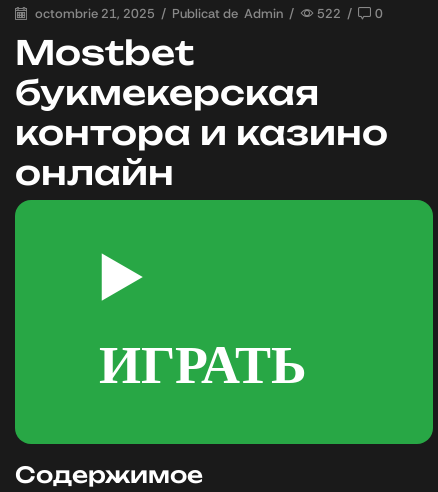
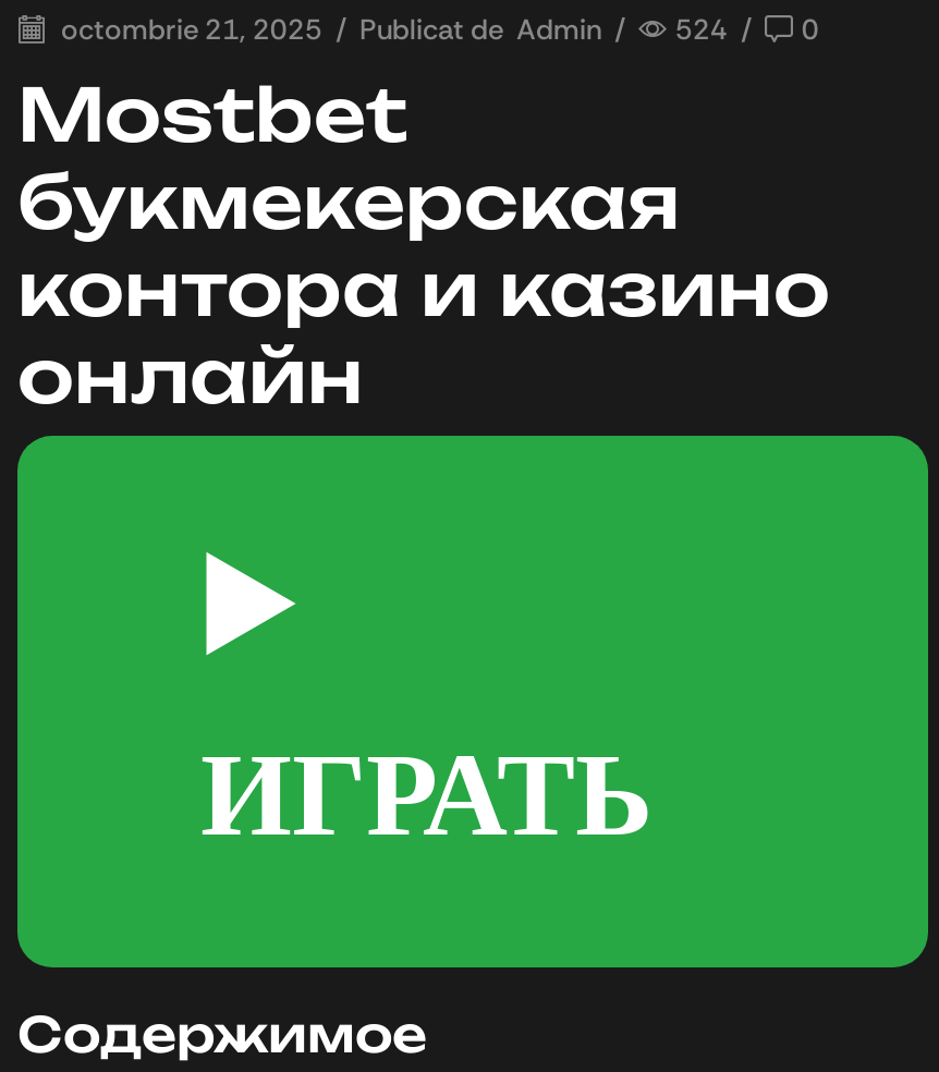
- octombrie 21, 2025 / Publicat de Admin / 522 / 0
+ octombrie 21, 2025 / Publicat de Admin / 524 / 0
